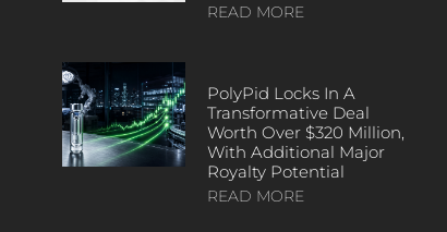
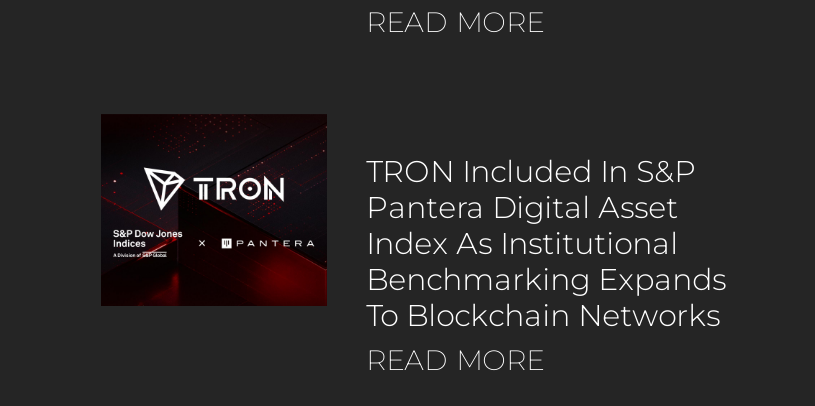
- [image]
- PolyPid Locks In A
- Transformative Deal
- Worth Over $320 Million,
- With Additional Major
- Royalty Potential
+ [image]
+ TRON Included In S&P
+ Pantera Digital Asset
+ Index As Institutional
+ Benchmarking Expands
+ To Blockchain Networks
